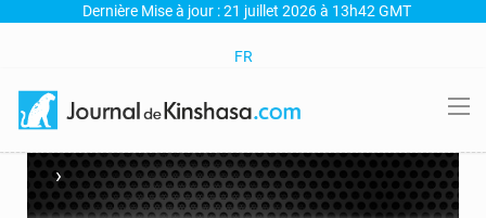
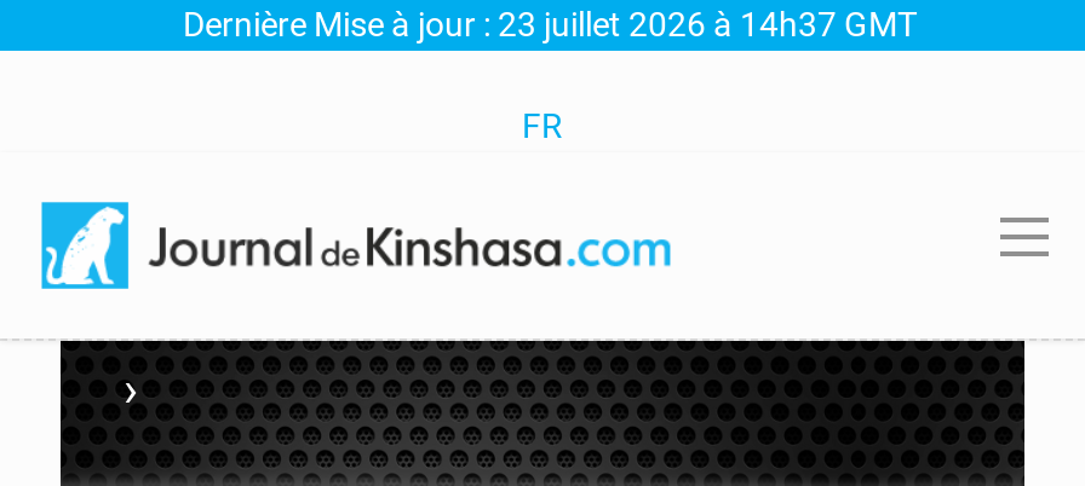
- Dernière Mise à jour : 21 juillet 2026 à 13h42 GMT
+ Dernière Mise à jour : 23 juillet 2026 à 14h37 GMT
